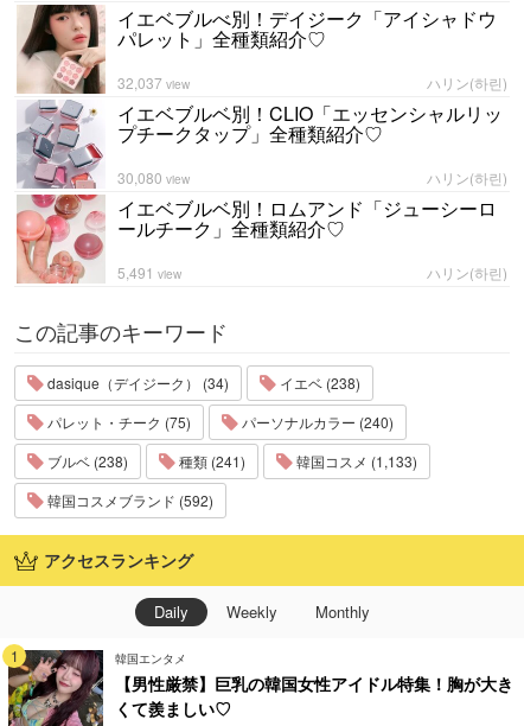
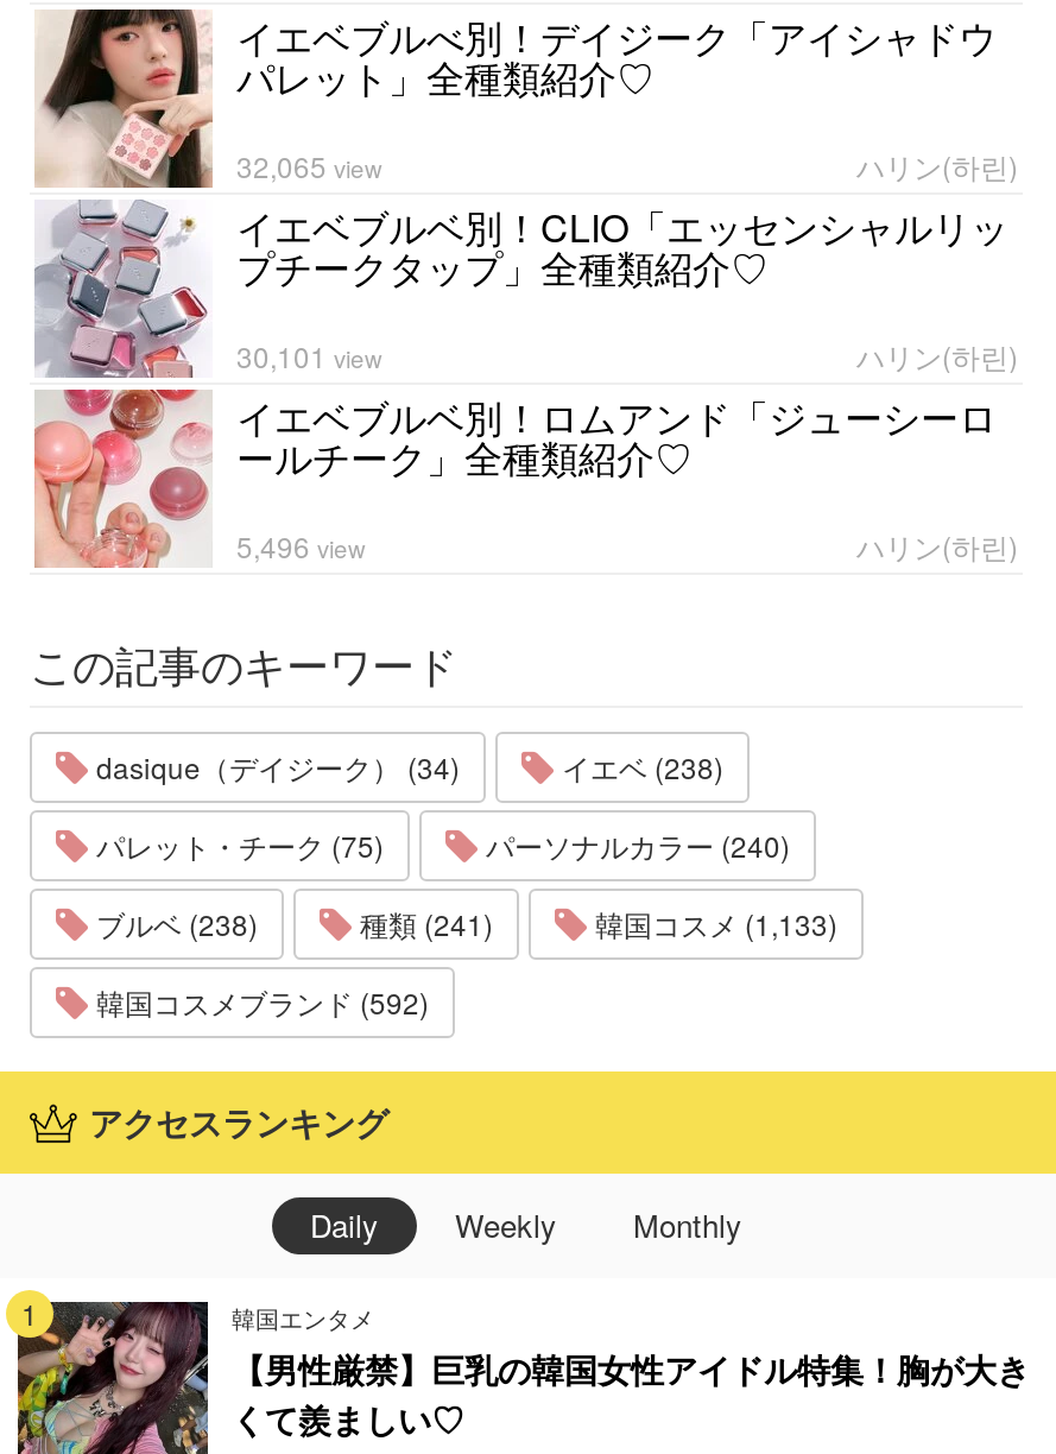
- 32,037 view
+ 32,065 view

- 30,080 view
+ 30,101 view

- 5,491 view
+ 5,496 view
